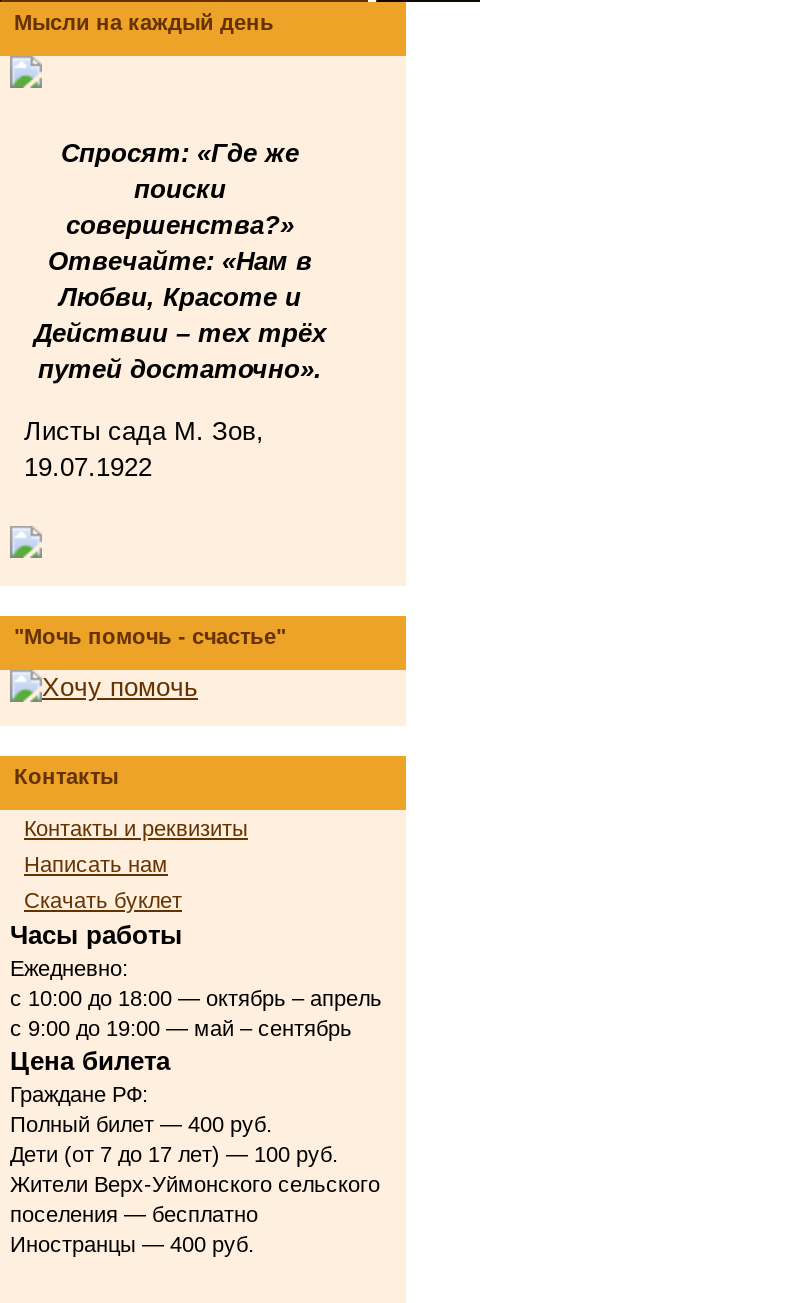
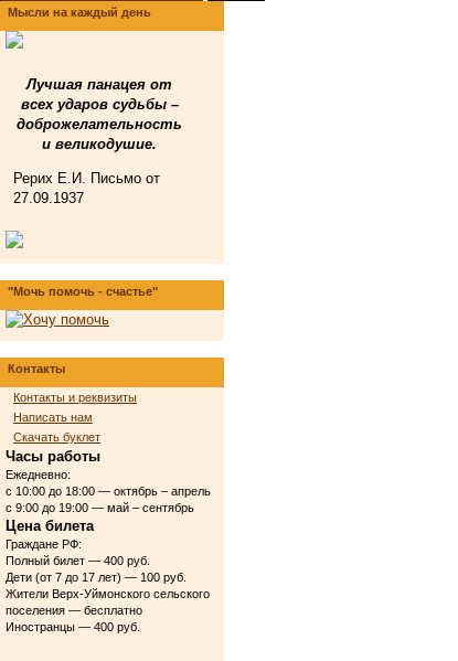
- Спросят: «Где же
- поиски
- совершенства?»
- Отвечайте: «Нам в
- Любви, Красоте и
- Действии – тех трёх
- путей достаточно».
+ Лучшая панацея от
+ всех ударов судьбы –
+ доброжелательность
+ и великодушие.

- Листы сада М. Зов,
- 19.07.1922
+ Рерих Е.И. Письмо от
+ 27.09.1937
